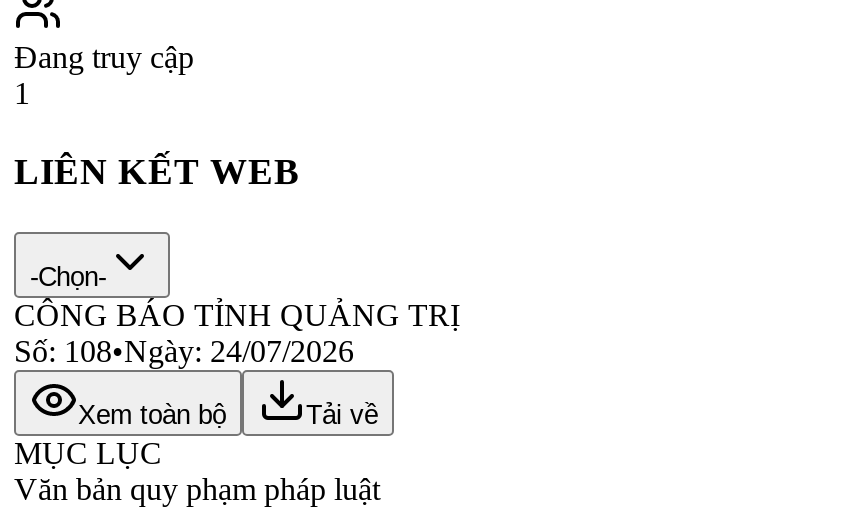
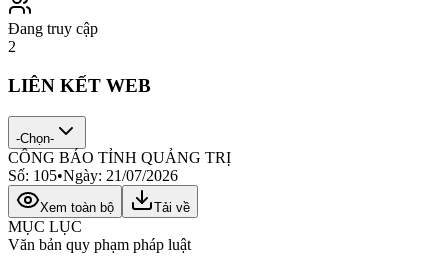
- 1
+ 2

- Số: 108•Ngày: 24/07/2026
+ Số: 105•Ngày: 21/07/2026
